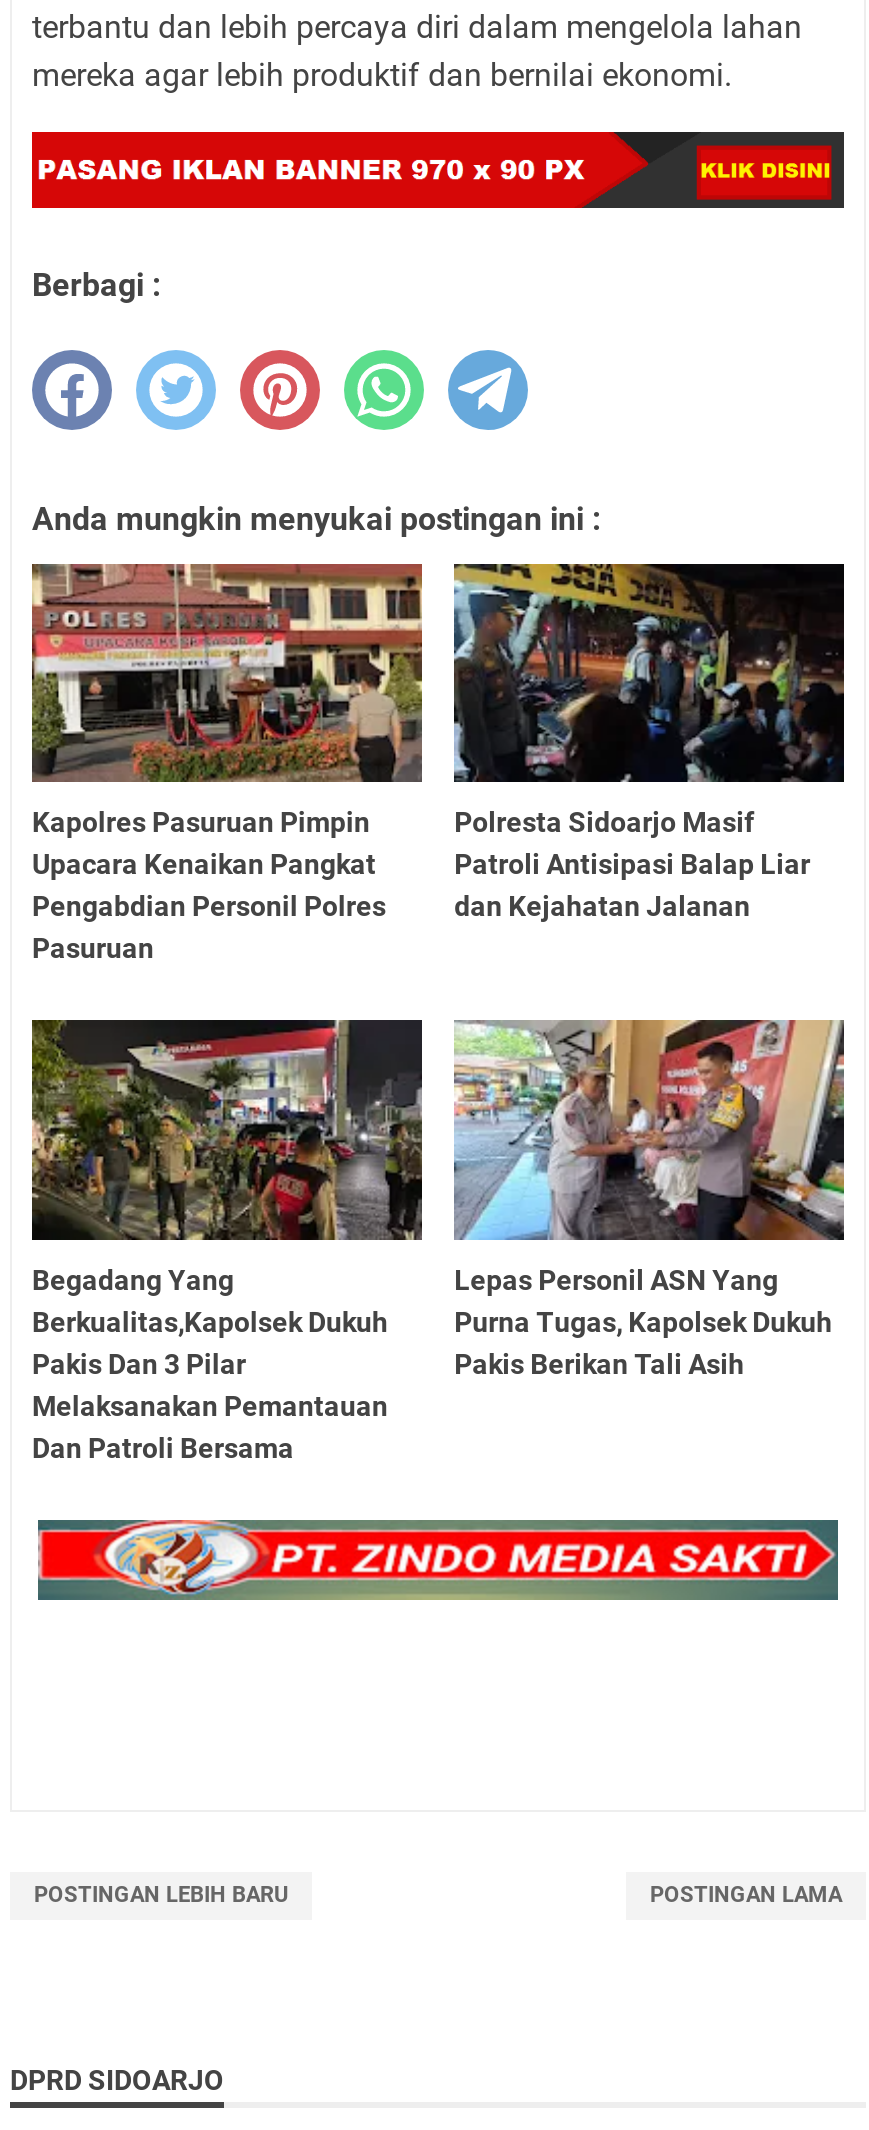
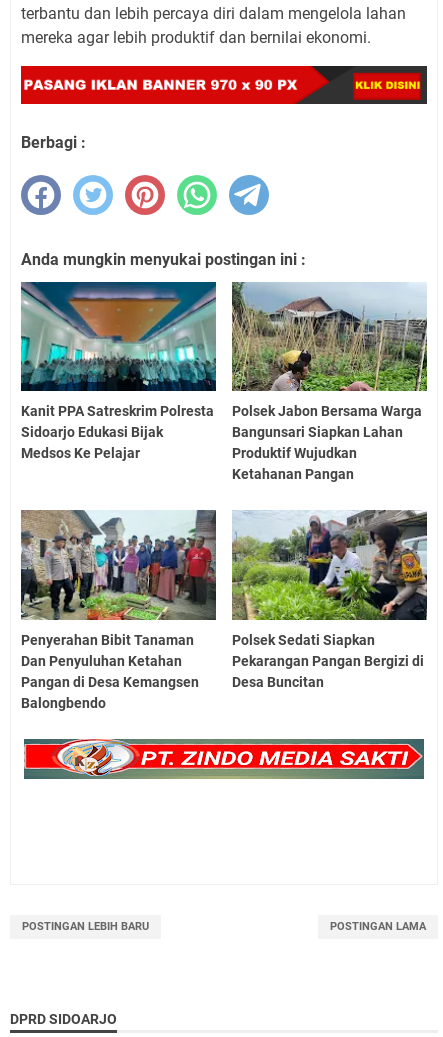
- [image]
- Kapolres Pasuruan Pimpin
- Upacara Kenaikan Pangkat
- Pengabdian Personil Polres
- Pasuruan
+ [image]
+ Kanit PPA Satreskrim Polresta
+ Sidoarjo Edukasi Bijak
+ Medsos Ke Pelajar

- [image]
- Polresta Sidoarjo Masif
- Patroli Antisipasi Balap Liar
- dan Kejahatan Jalanan
+ [image]
+ Polsek Jabon Bersama Warga
+ Bangunsari Siapkan Lahan
+ Produktif Wujudkan
+ Ketahanan Pangan

- [image]
- Begadang Yang
- Berkualitas,Kapolsek Dukuh
- Pakis Dan 3 Pilar
- Melaksanakan Pemantauan
- Dan Patroli Bersama
+ [image]
+ Penyerahan Bibit Tanaman
+ Dan Penyuluhan Ketahan
+ Pangan di Desa Kemangsen
+ Balongbendo

- [image]
- Lepas Personil ASN Yang
- Purna Tugas, Kapolsek Dukuh
- Pakis Berikan Tali Asih
+ [image]
+ Polsek Sedati Siapkan
+ Pekarangan Pangan Bergizi di
+ Desa Buncitan
